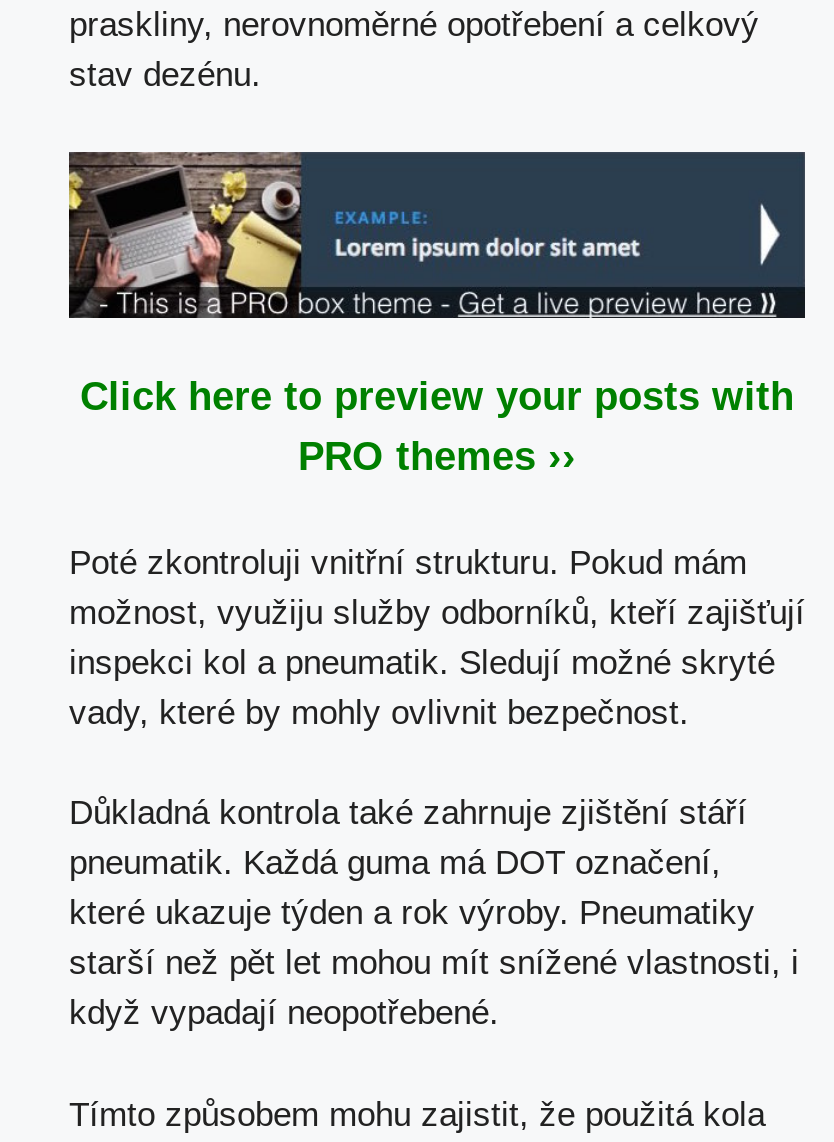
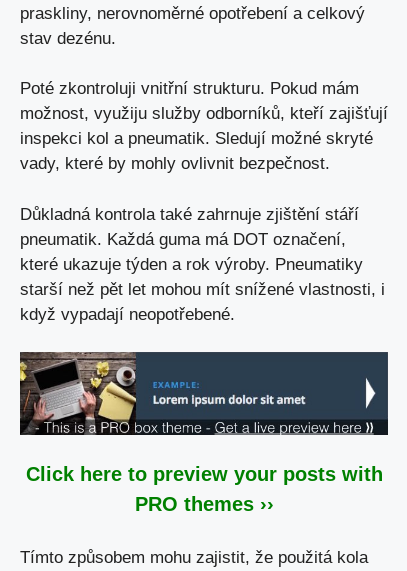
moved down: [image] | Click here to preview your posts with | PRO themes ››

moved up: Poté zkontroluji vnitřní strukturu. Pokud mám | možnost, využiju služby odborníků, kteří zajišťují | inspekci kol a pneumatik. Sledují možné skryté | ... | starší než pět let mohou mít snížené vlastnosti, i | když vypadají neopotřebené.
